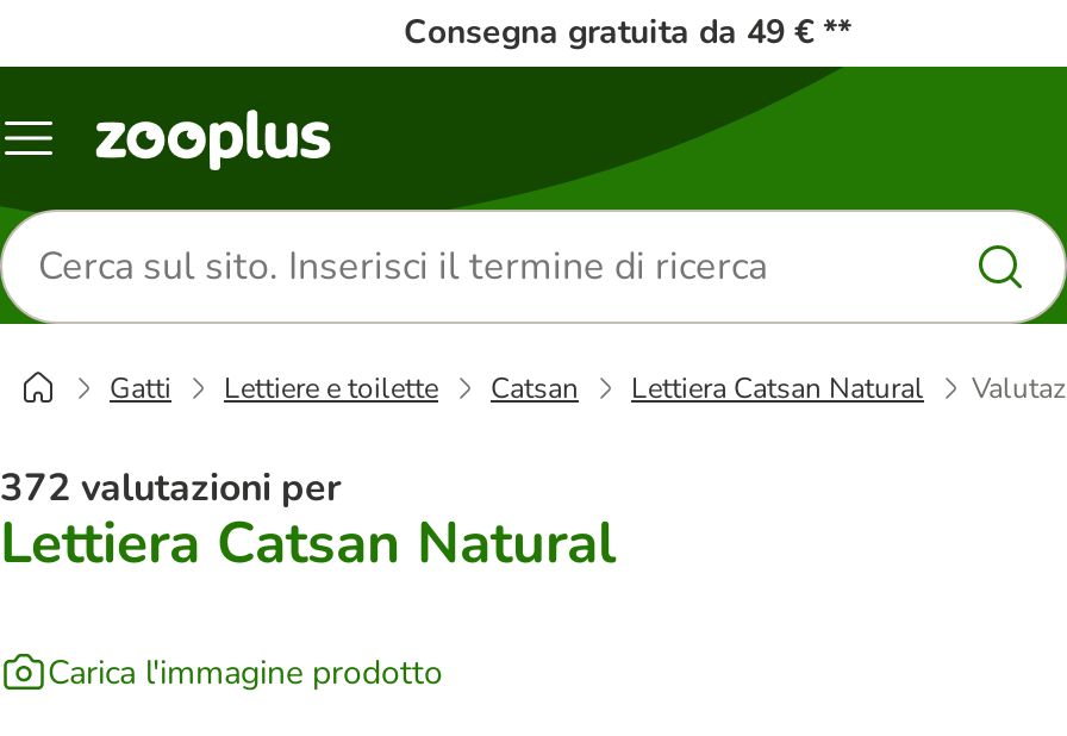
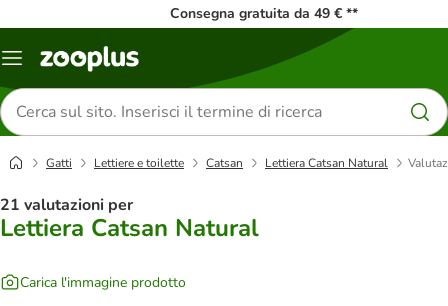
- 372 valutazioni per
+ 21 valutazioni per
